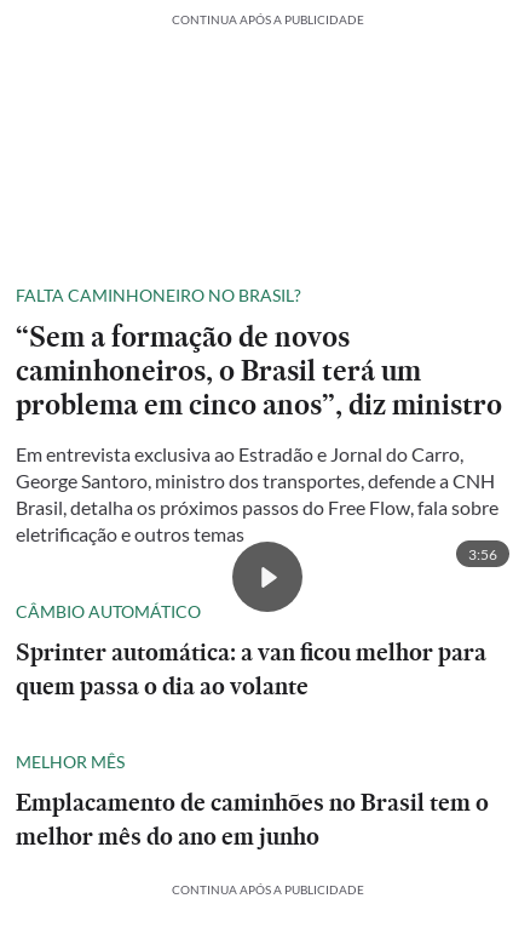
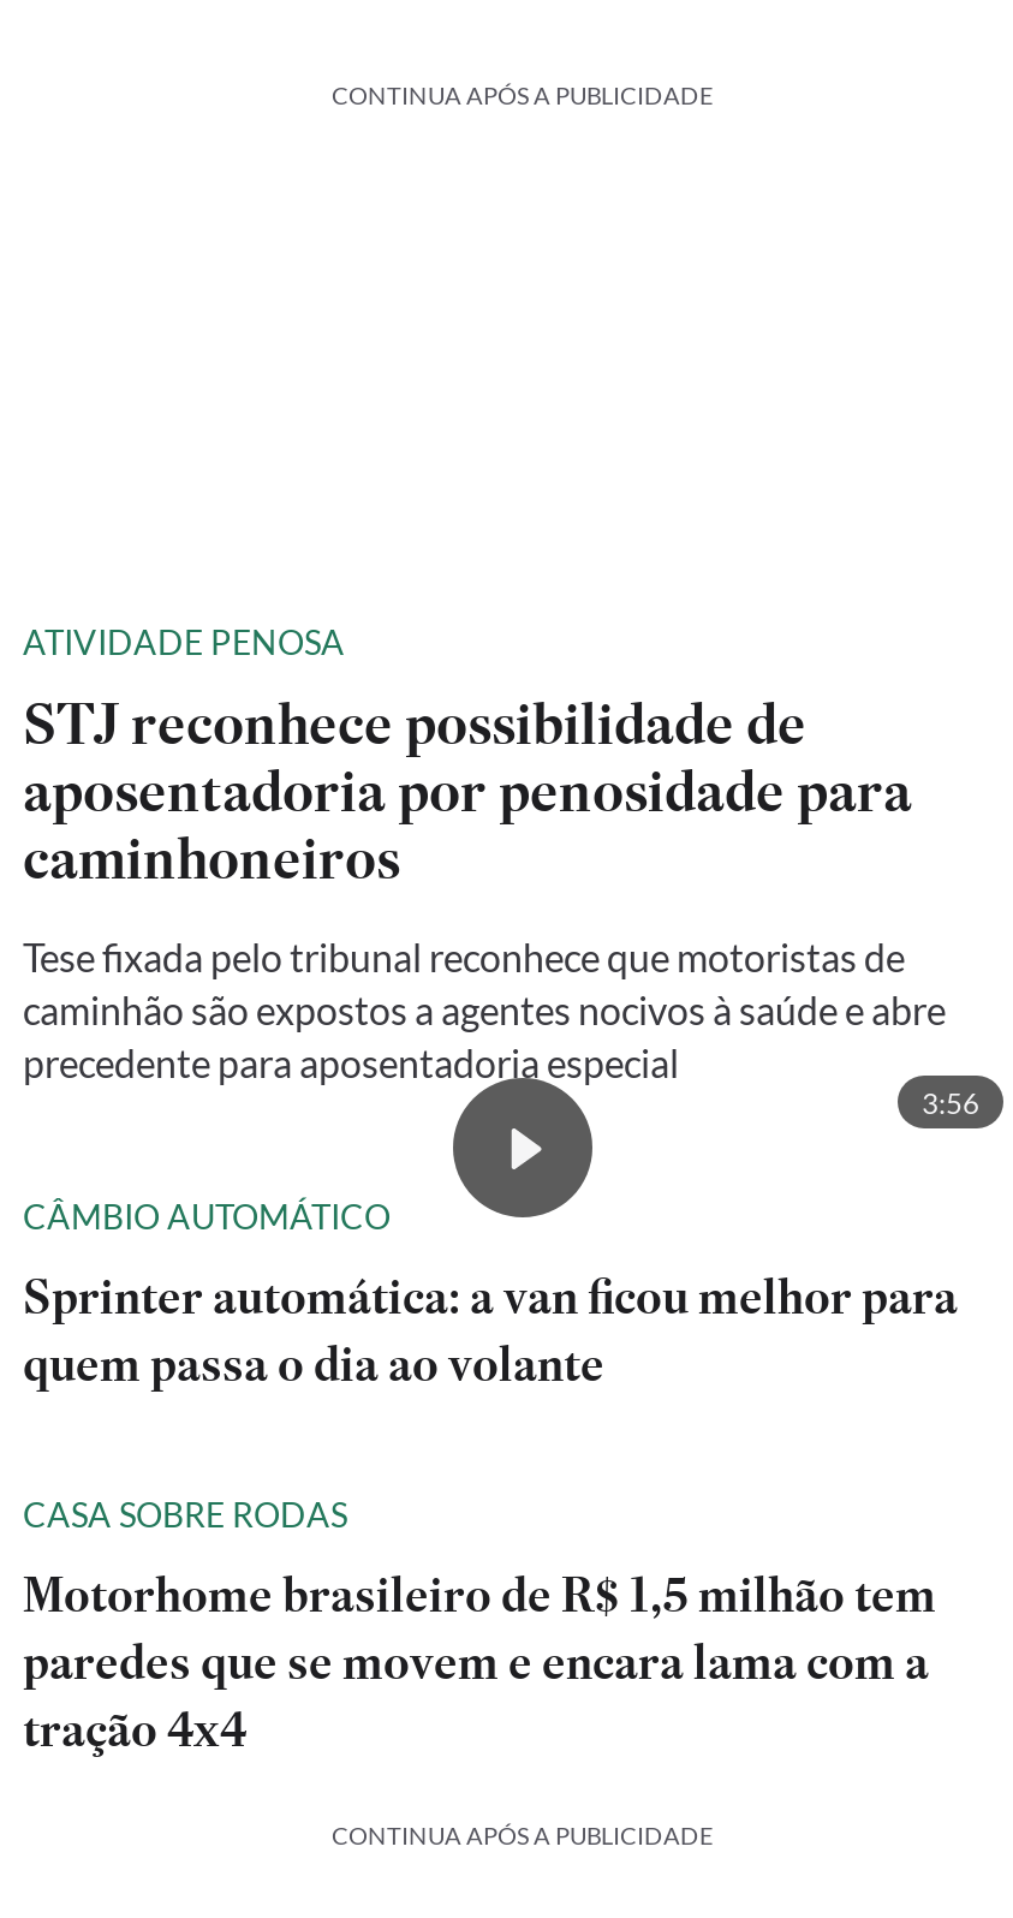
- FALTA CAMINHONEIRO NO BRASIL?
- “Sem a formação de novos
- caminhoneiros, o Brasil terá um
- problema em cinco anos”, diz ministro
+ ATIVIDADE PENOSA
+ STJ reconhece possibilidade de
+ aposentadoria por penosidade para
+ caminhoneiros

- Em entrevista exclusiva ao Estradão e Jornal do Carro,
- George Santoro, ministro dos transportes, defende a CNH
- Brasil, detalha os próximos passos do Free Flow, fala sobre
- eletrificação e outros temas
+ Tese fixada pelo tribunal reconhece que motoristas de
+ caminhão são expostos a agentes nocivos à saúde e abre
+ precedente para aposentadoria especial

moved up: 3:56 | CÂMBIO AUTOMÁTICO | Sprinter automática: a van ficou melhor para | quem passa o dia ao volante

- MELHOR MÊS
- Emplacamento de caminhões no Brasil tem o
- melhor mês do ano em junho
+ CASA SOBRE RODAS
+ Motorhome brasileiro de R$ 1,5 milhão tem
+ paredes que se movem e encara lama com a
+ tração 4x4
